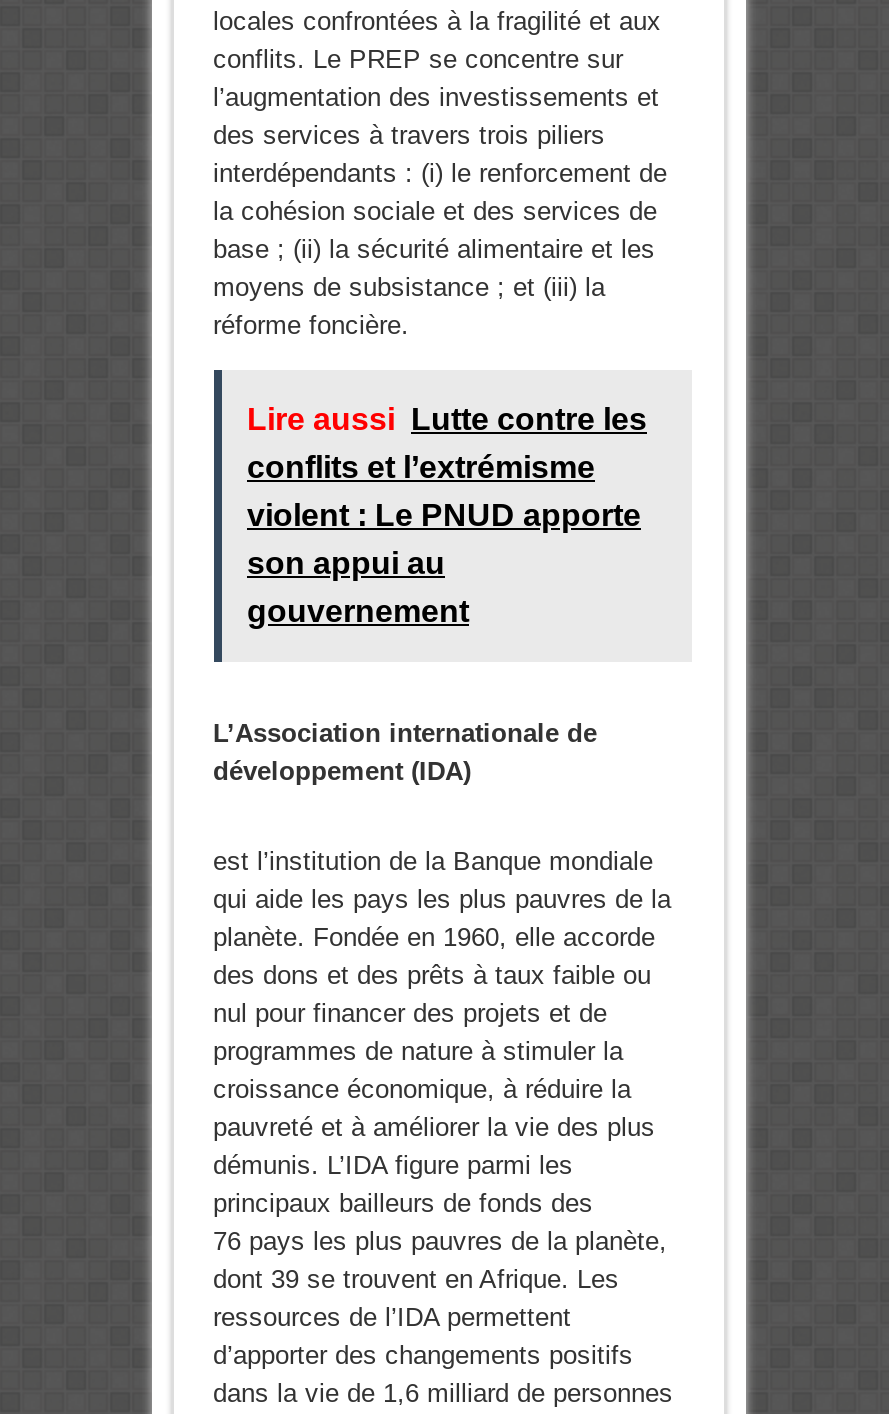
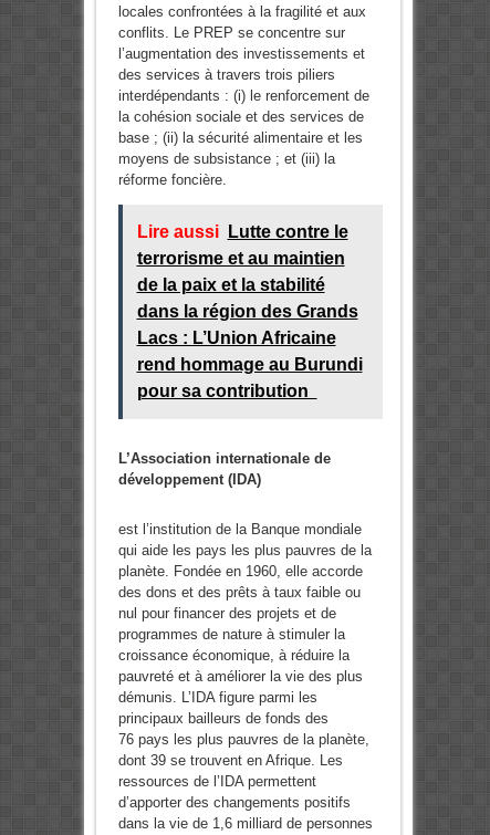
- Lire aussi Lutte contre les
- conflits et l’extrémisme
- violent : Le PNUD apporte
- son appui au
- gouvernement
+ Lire aussi Lutte contre le
+ terrorisme et au maintien
+ de la paix et la stabilité
+ dans la région des Grands
+ Lacs : L’Union Africaine
+ rend hommage au Burundi
+ pour sa contribution
